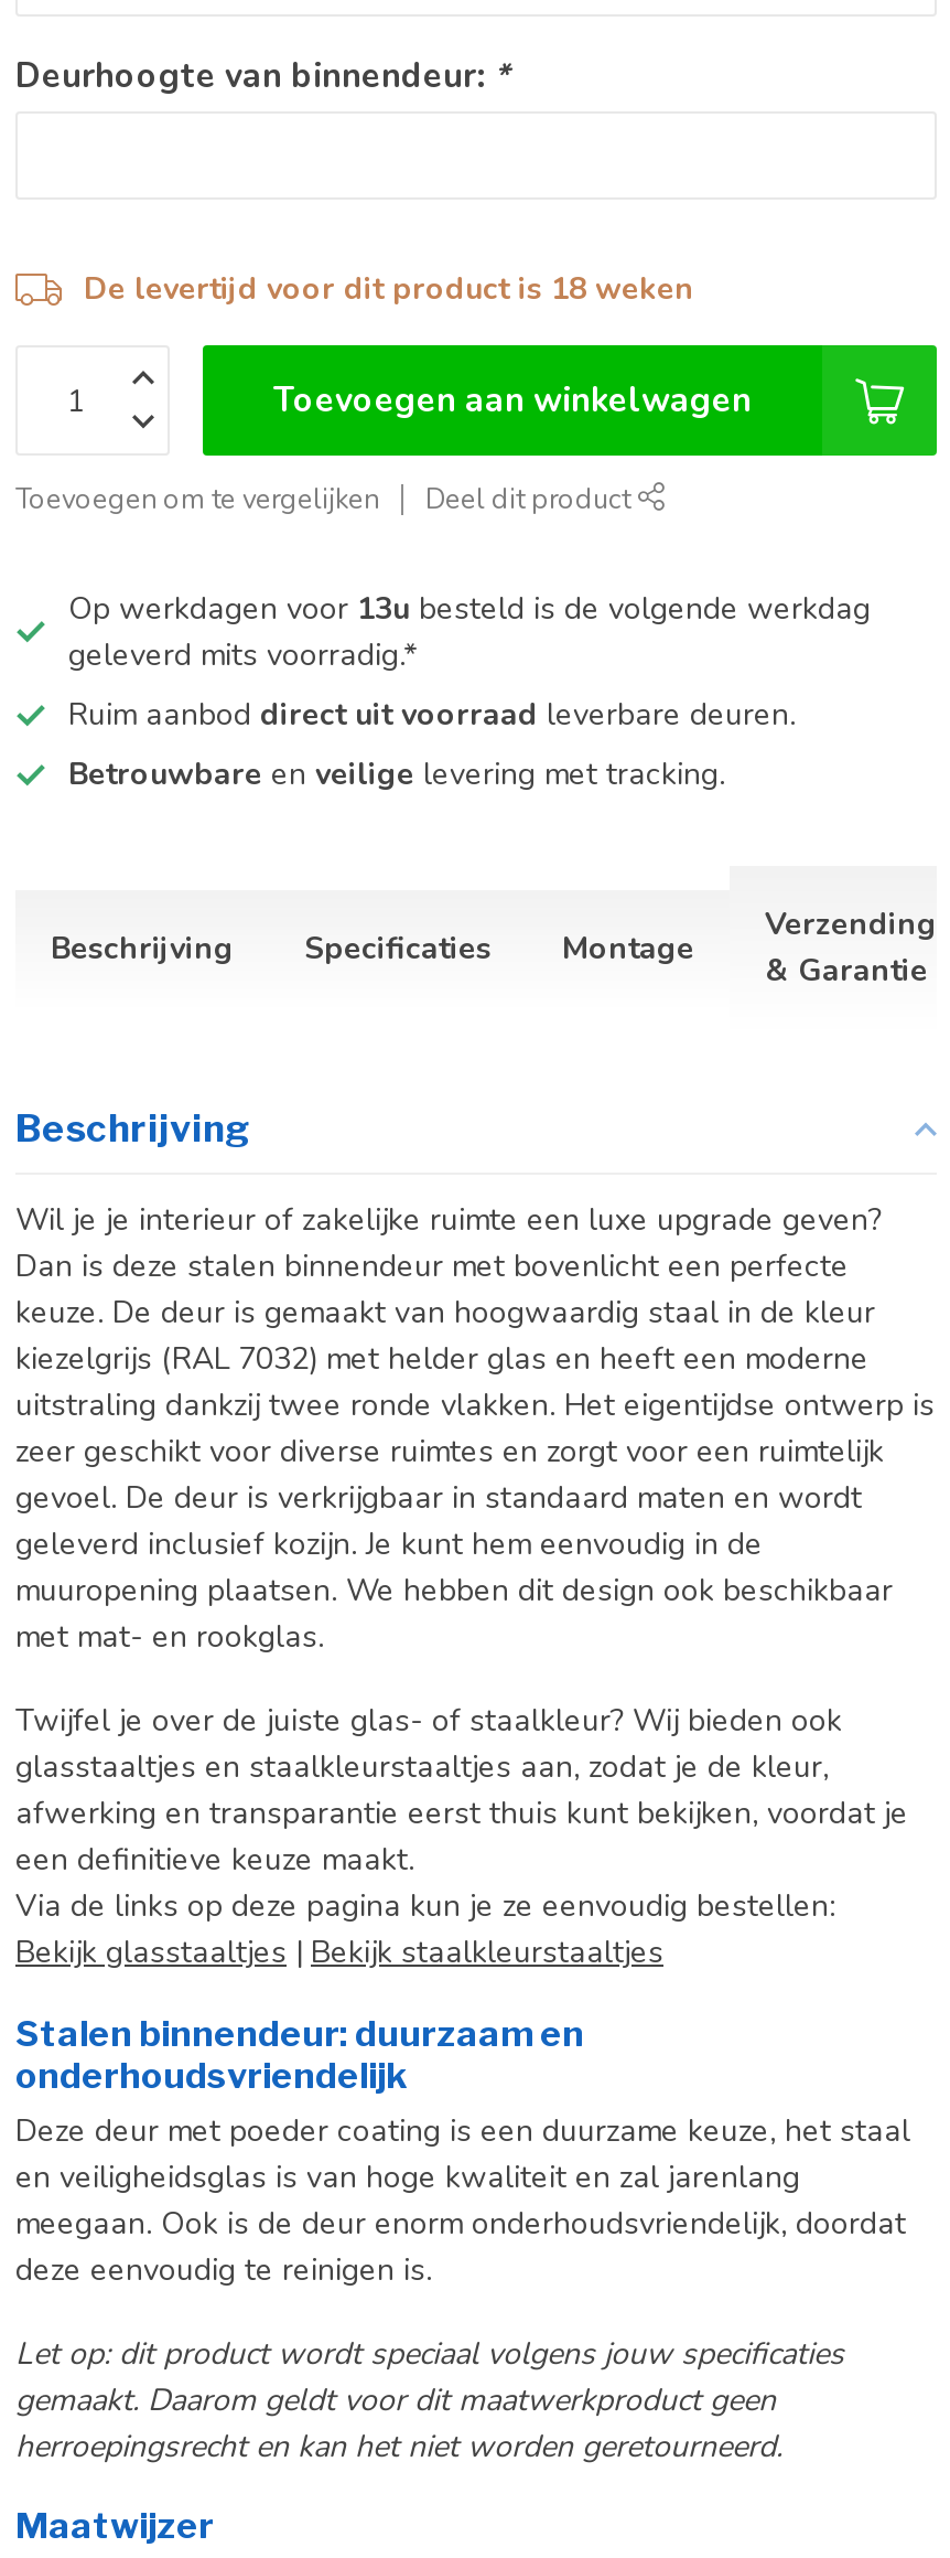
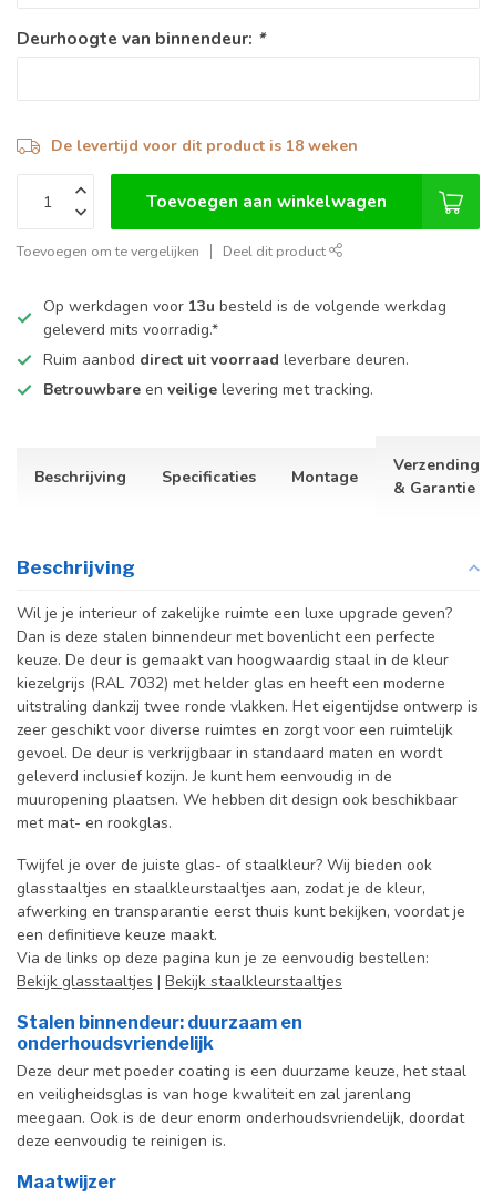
- Let op: dit product wordt speciaal volgens jouw specificaties
- gemaakt. Daarom geldt voor dit maatwerkproduct geen
- herroepingsrecht en kan het niet worden geretourneerd.
